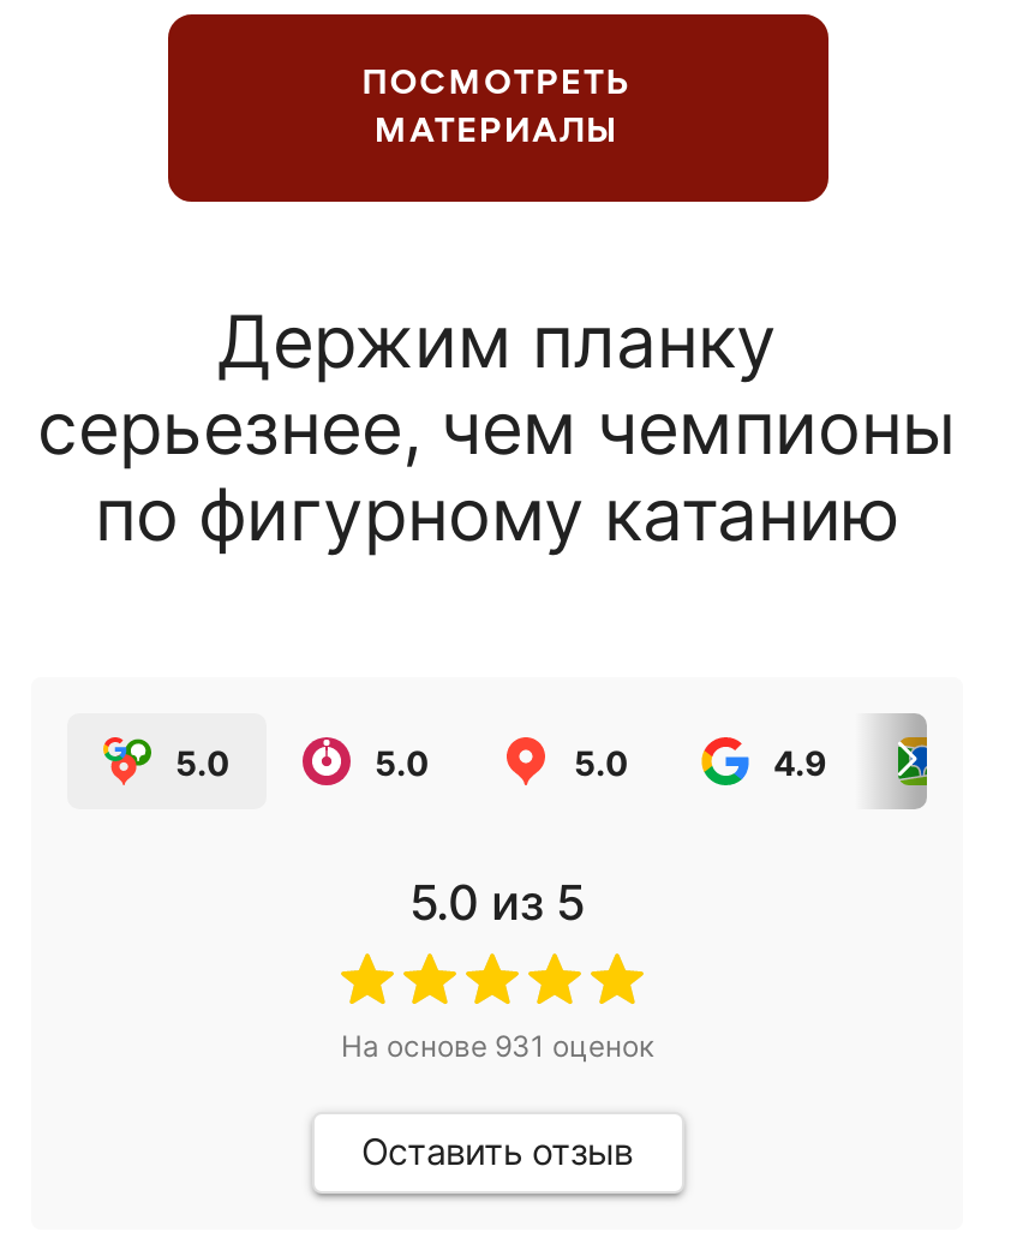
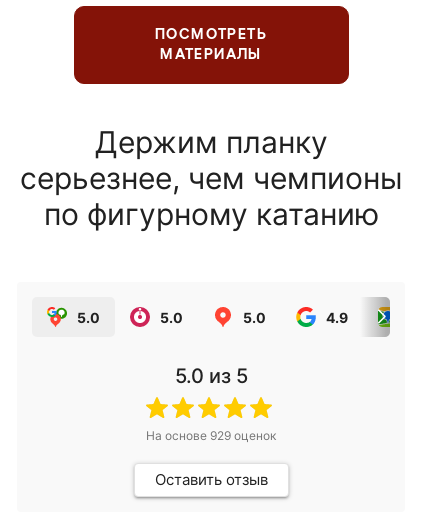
- На основе 931 оценок
+ На основе 929 оценок
